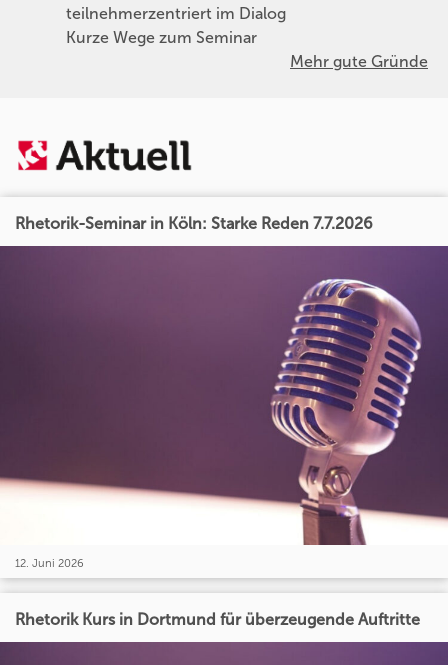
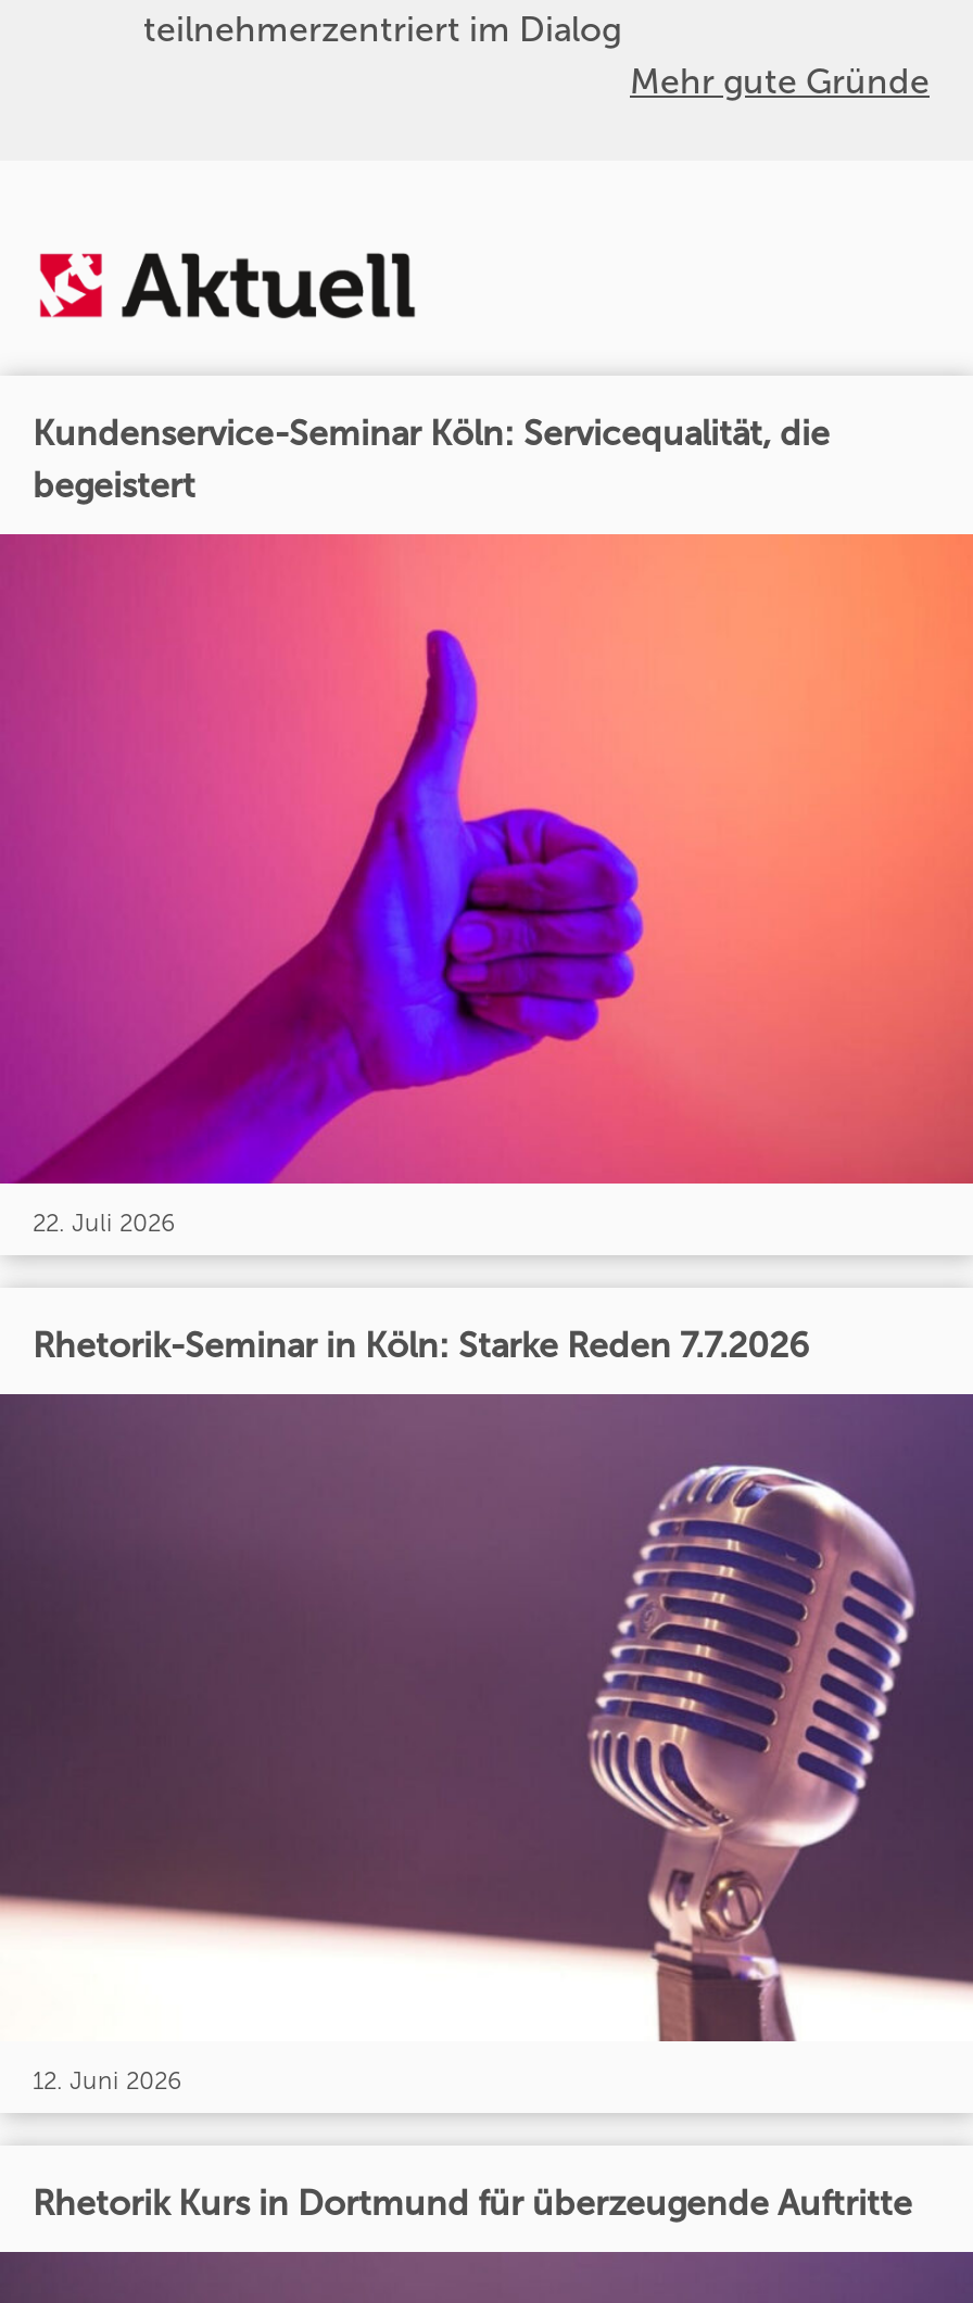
- Kurze Wege zum Seminar

moved up: Mehr gute Gründe

+ [image]
+ 22. Juli 2026

+ Kundenservice-Seminar Köln: Servicequalität, die
+ begeistert
